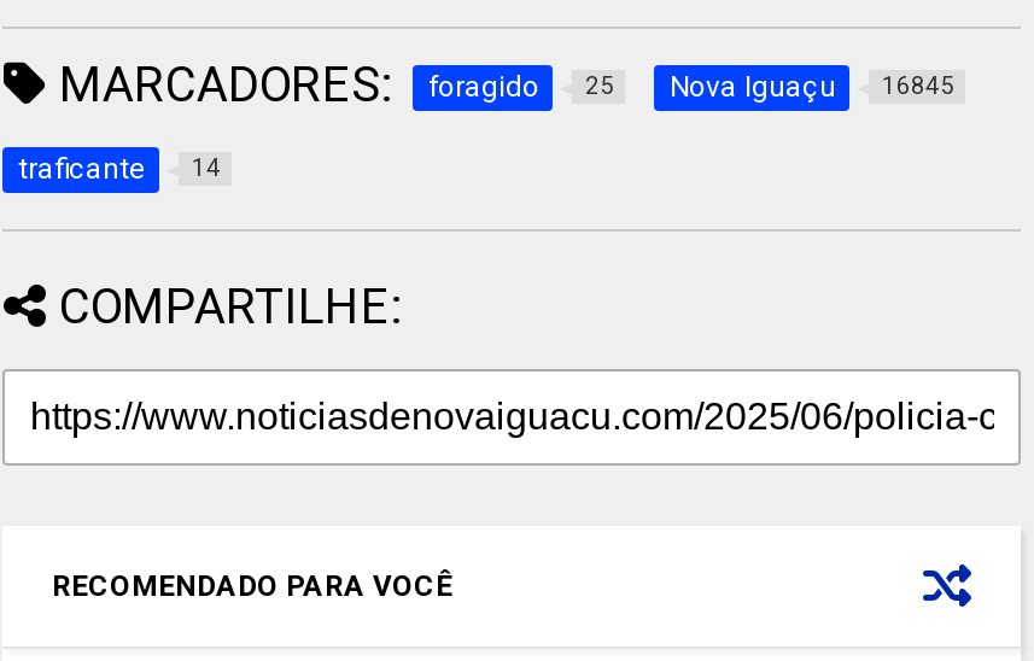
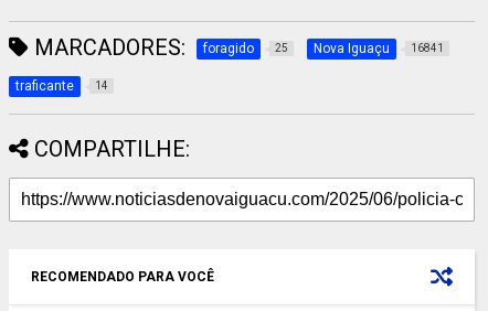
- Nova Iguaçu 16845
+ Nova Iguaçu 16841
